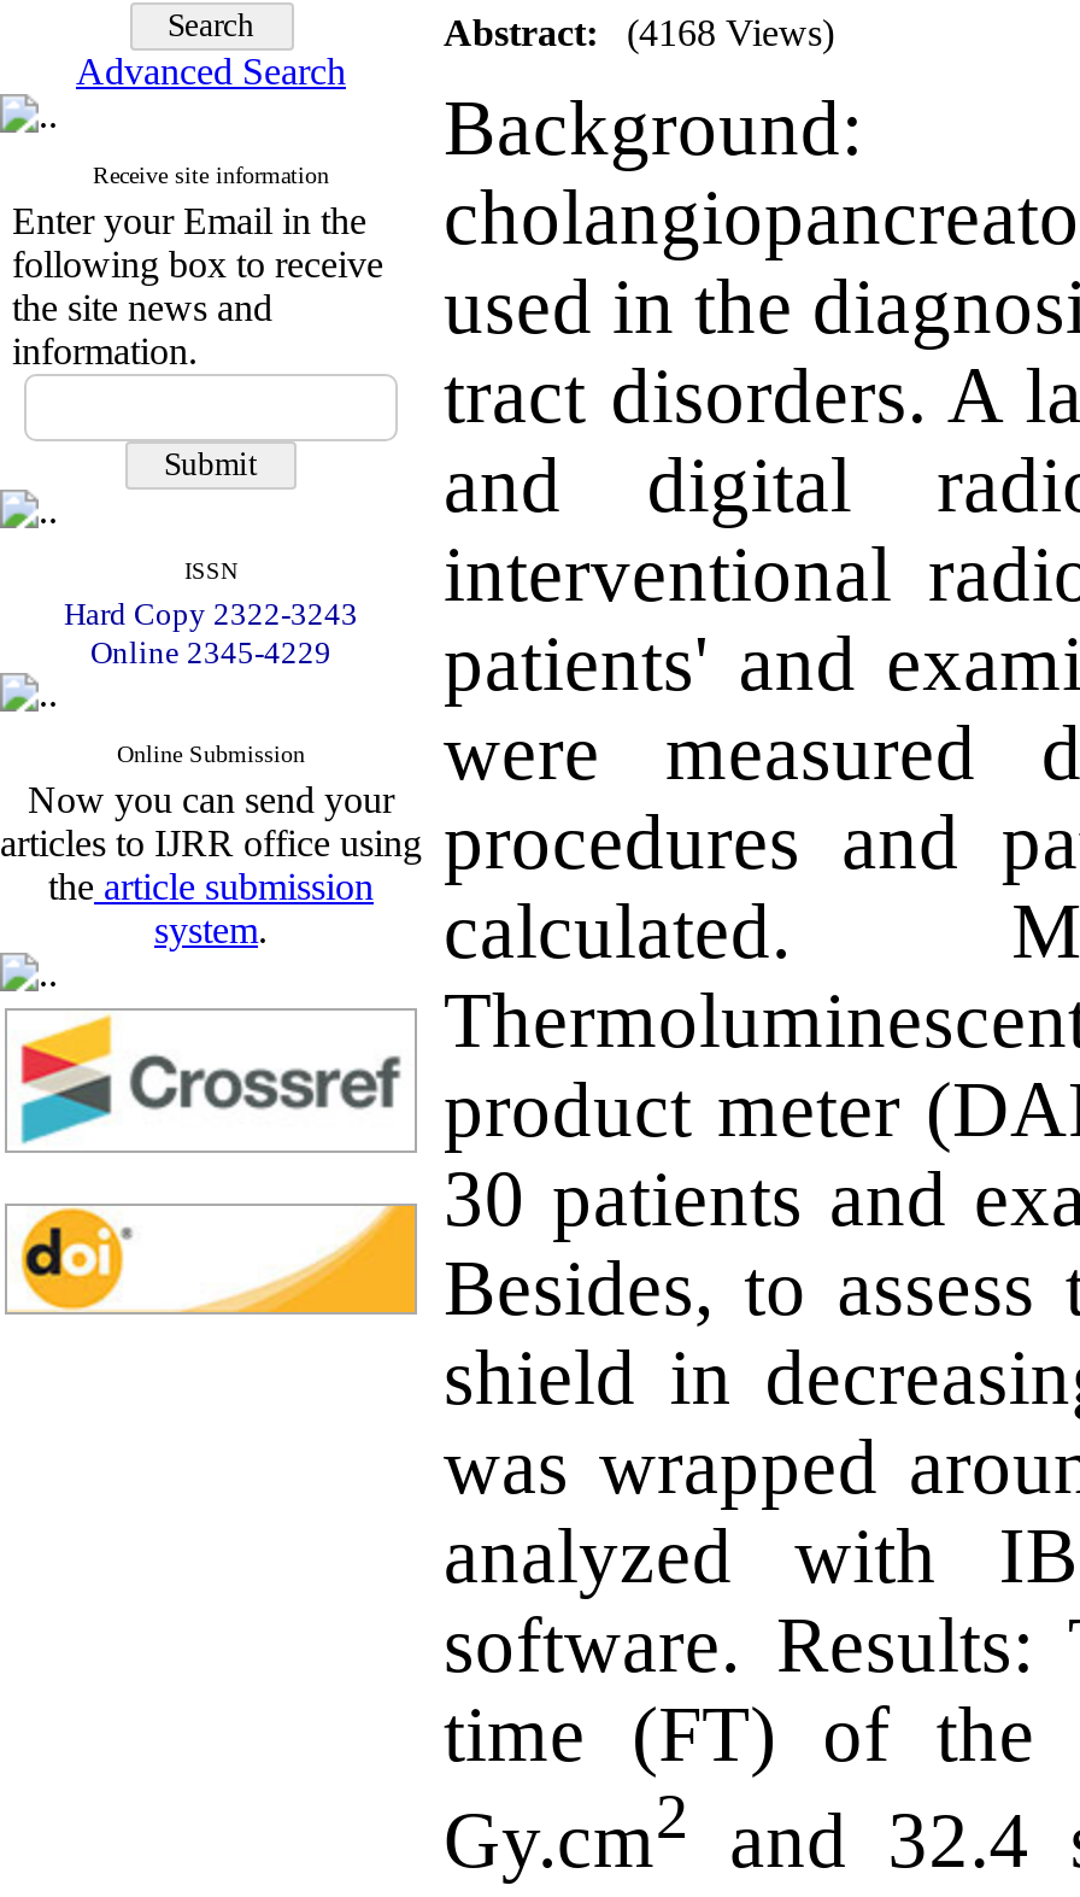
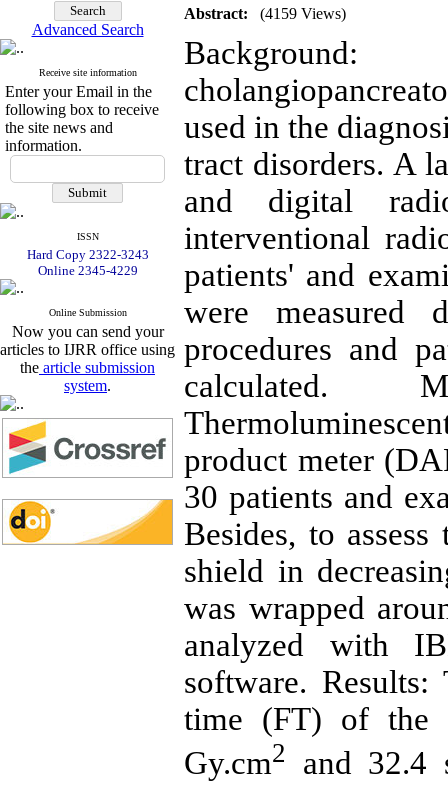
- Abstract: (4168 Views)
+ Abstract: (4159 Views)
